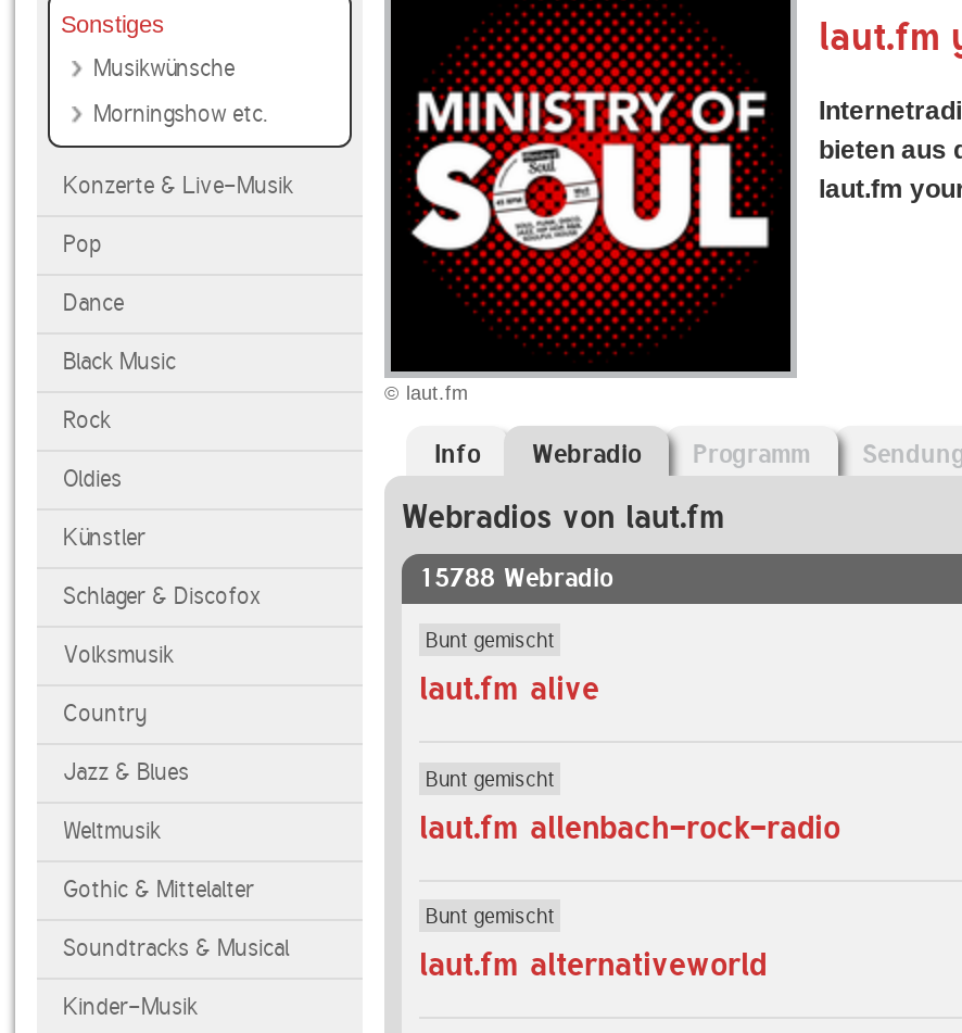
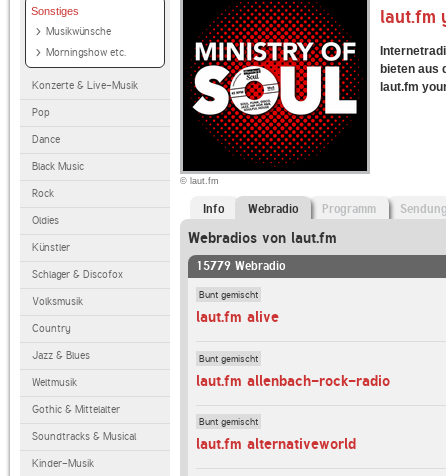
- 15788 Webradio
+ 15779 Webradio
